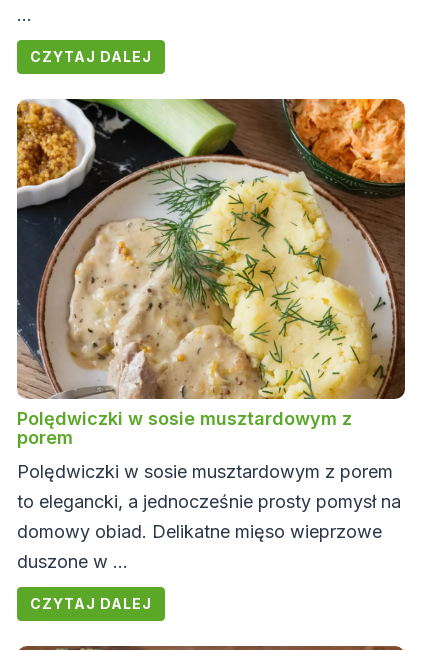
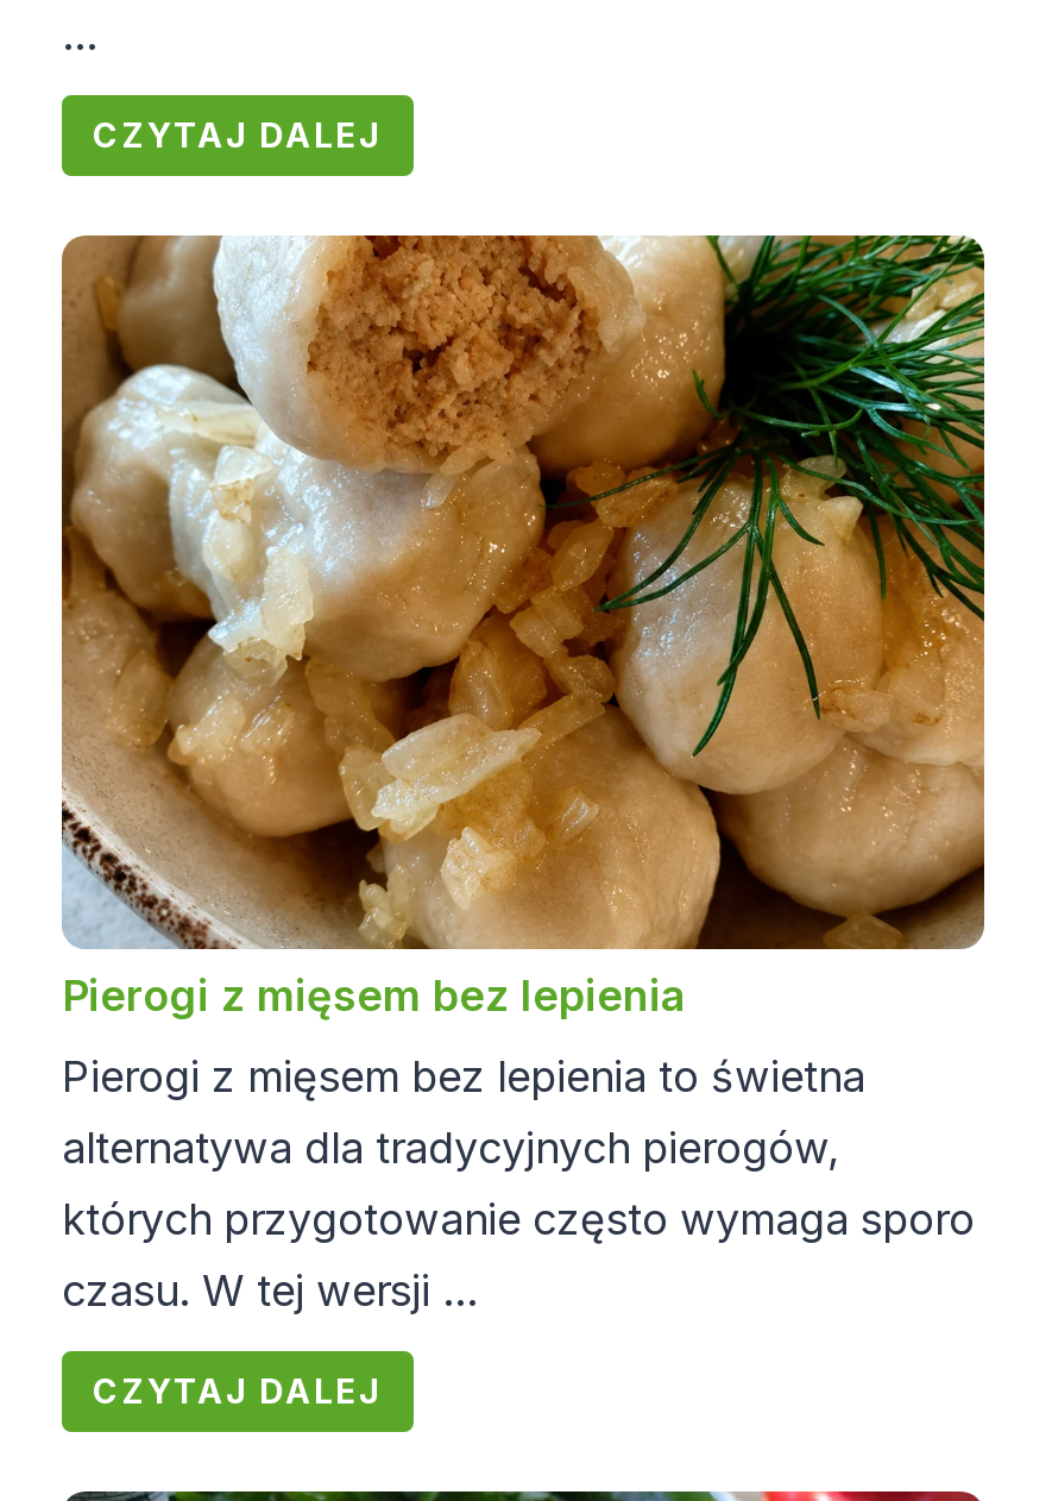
- [image]
- Polędwiczki w sosie musztardowym z
- porem
+ [image]
+ Pierogi z mięsem bez lepienia

- Polędwiczki w sosie musztardowym z porem
- to elegancki, a jednocześnie prosty pomysł na
- domowy obiad. Delikatne mięso wieprzowe
- duszone w ...
+ Pierogi z mięsem bez lepienia to świetna
+ alternatywa dla tradycyjnych pierogów,
+ których przygotowanie często wymaga sporo
+ czasu. W tej wersji ...
